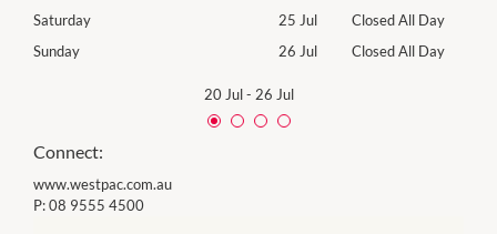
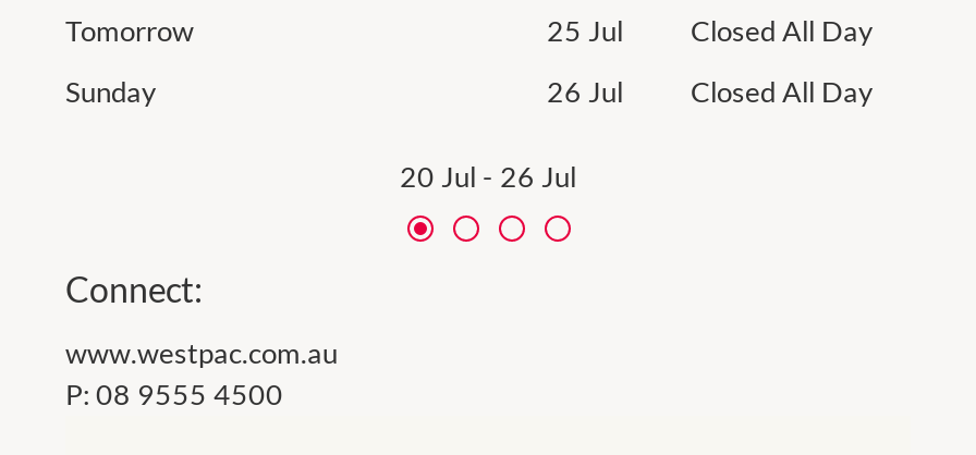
- Saturday
+ Tomorrow
